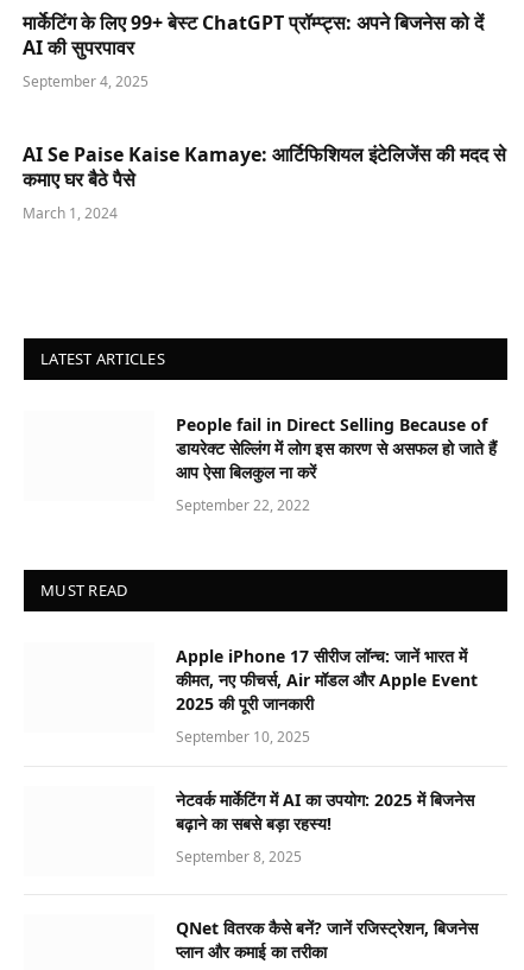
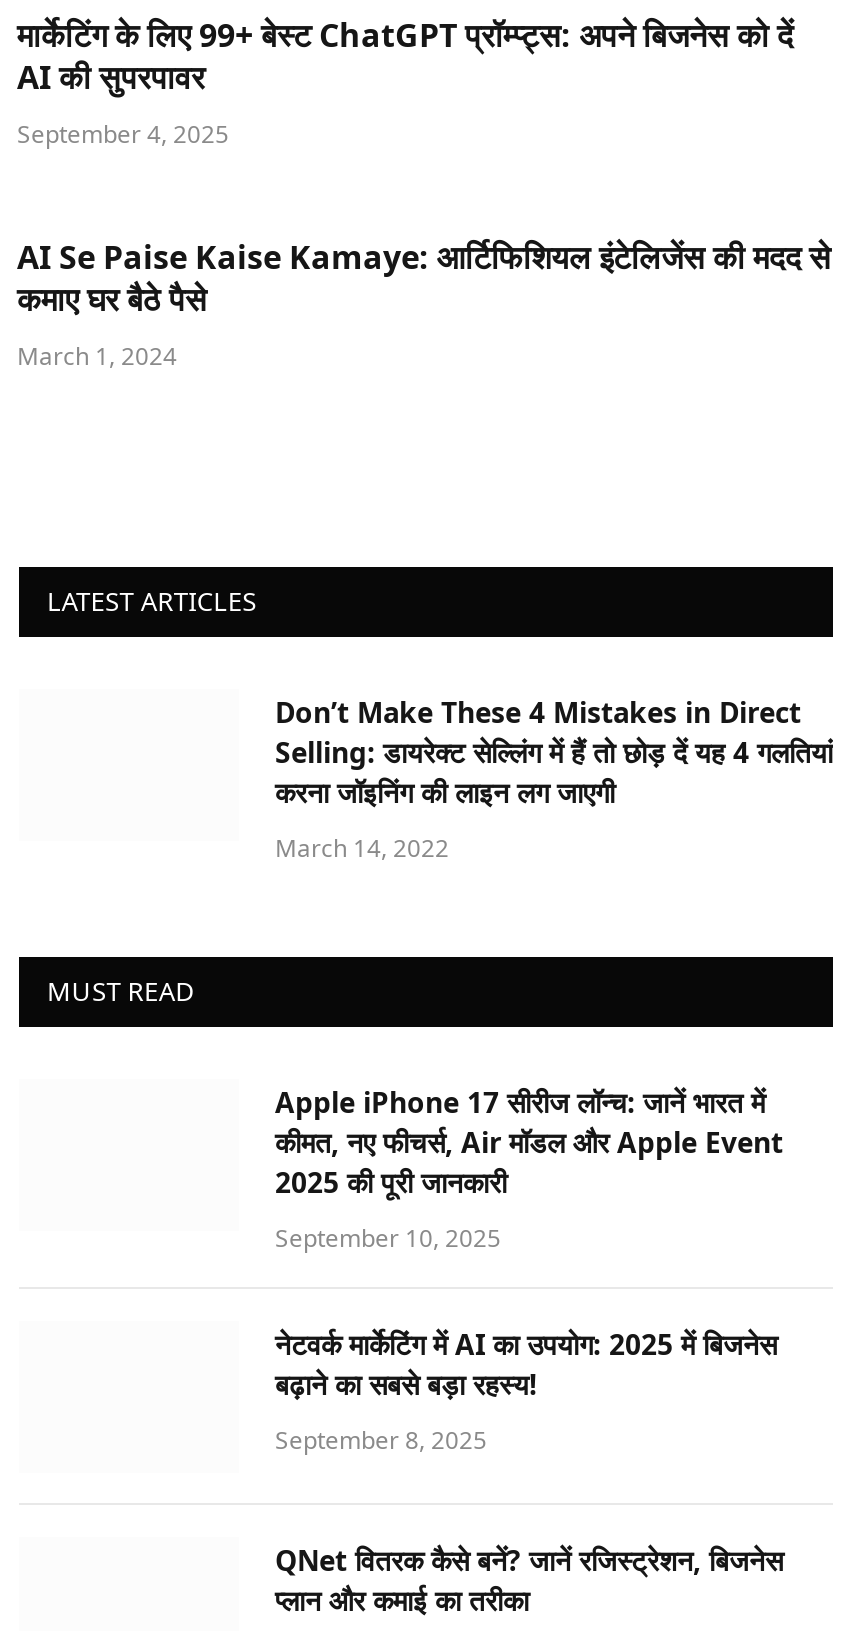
- People fail in Direct Selling Because of
- डायरेक्ट सेल्लिंग में लोग इस कारण से असफल हो जाते हैं
- आप ऐसा बिलकुल ना करें
+ Don’t Make These 4 Mistakes in Direct
+ Selling: डायरेक्ट सेल्लिंग में हैं तो छोड़ दें यह 4 गलतियां
+ करना जॉइनिंग की लाइन लग जाएगी

- September 22, 2022
+ March 14, 2022
